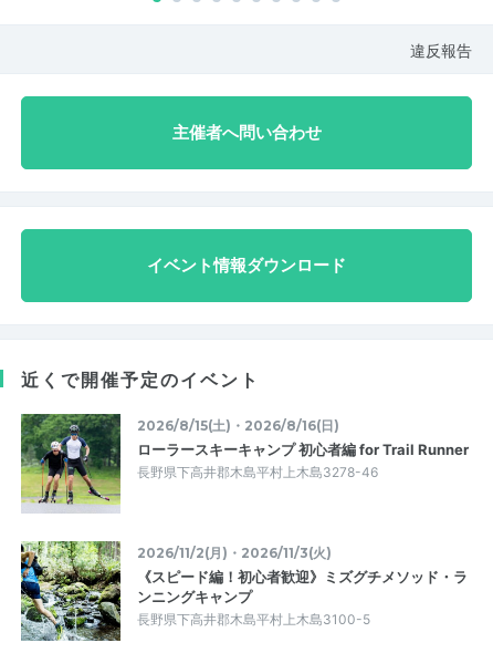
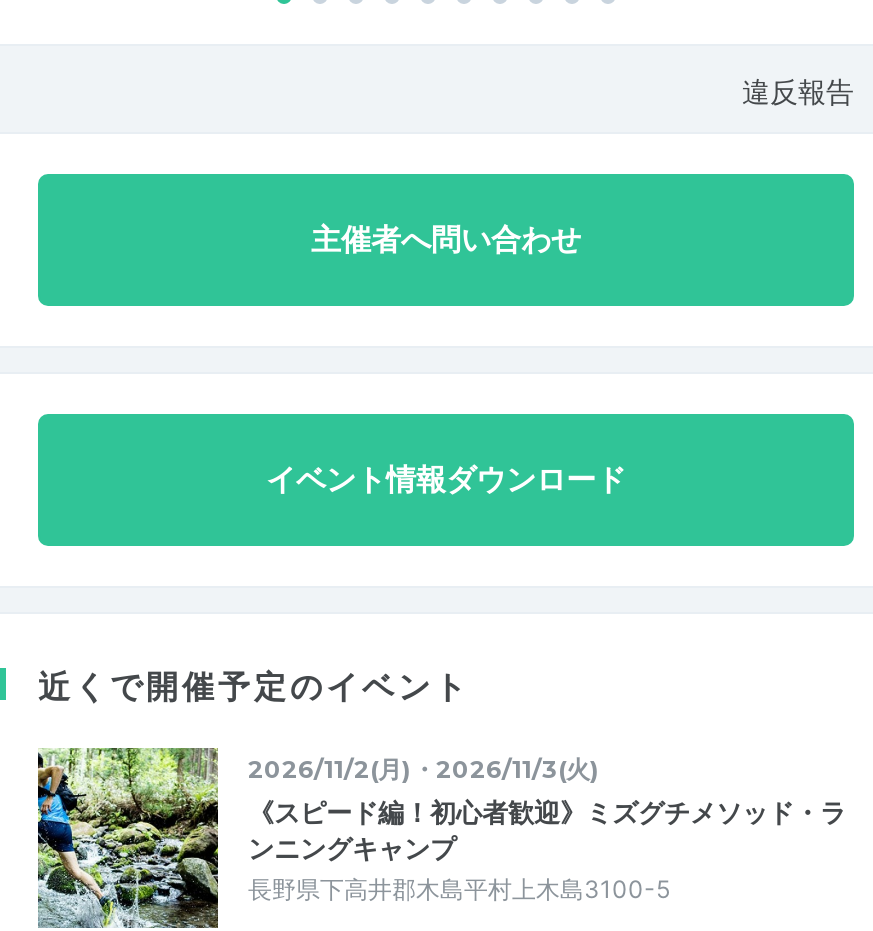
- [image]
- 2026/8/15(土)・2026/8/16(日)
- ローラースキーキャンプ 初心者編 for Trail Runner
- 長野県下高井郡木島平村上木島3278-46
